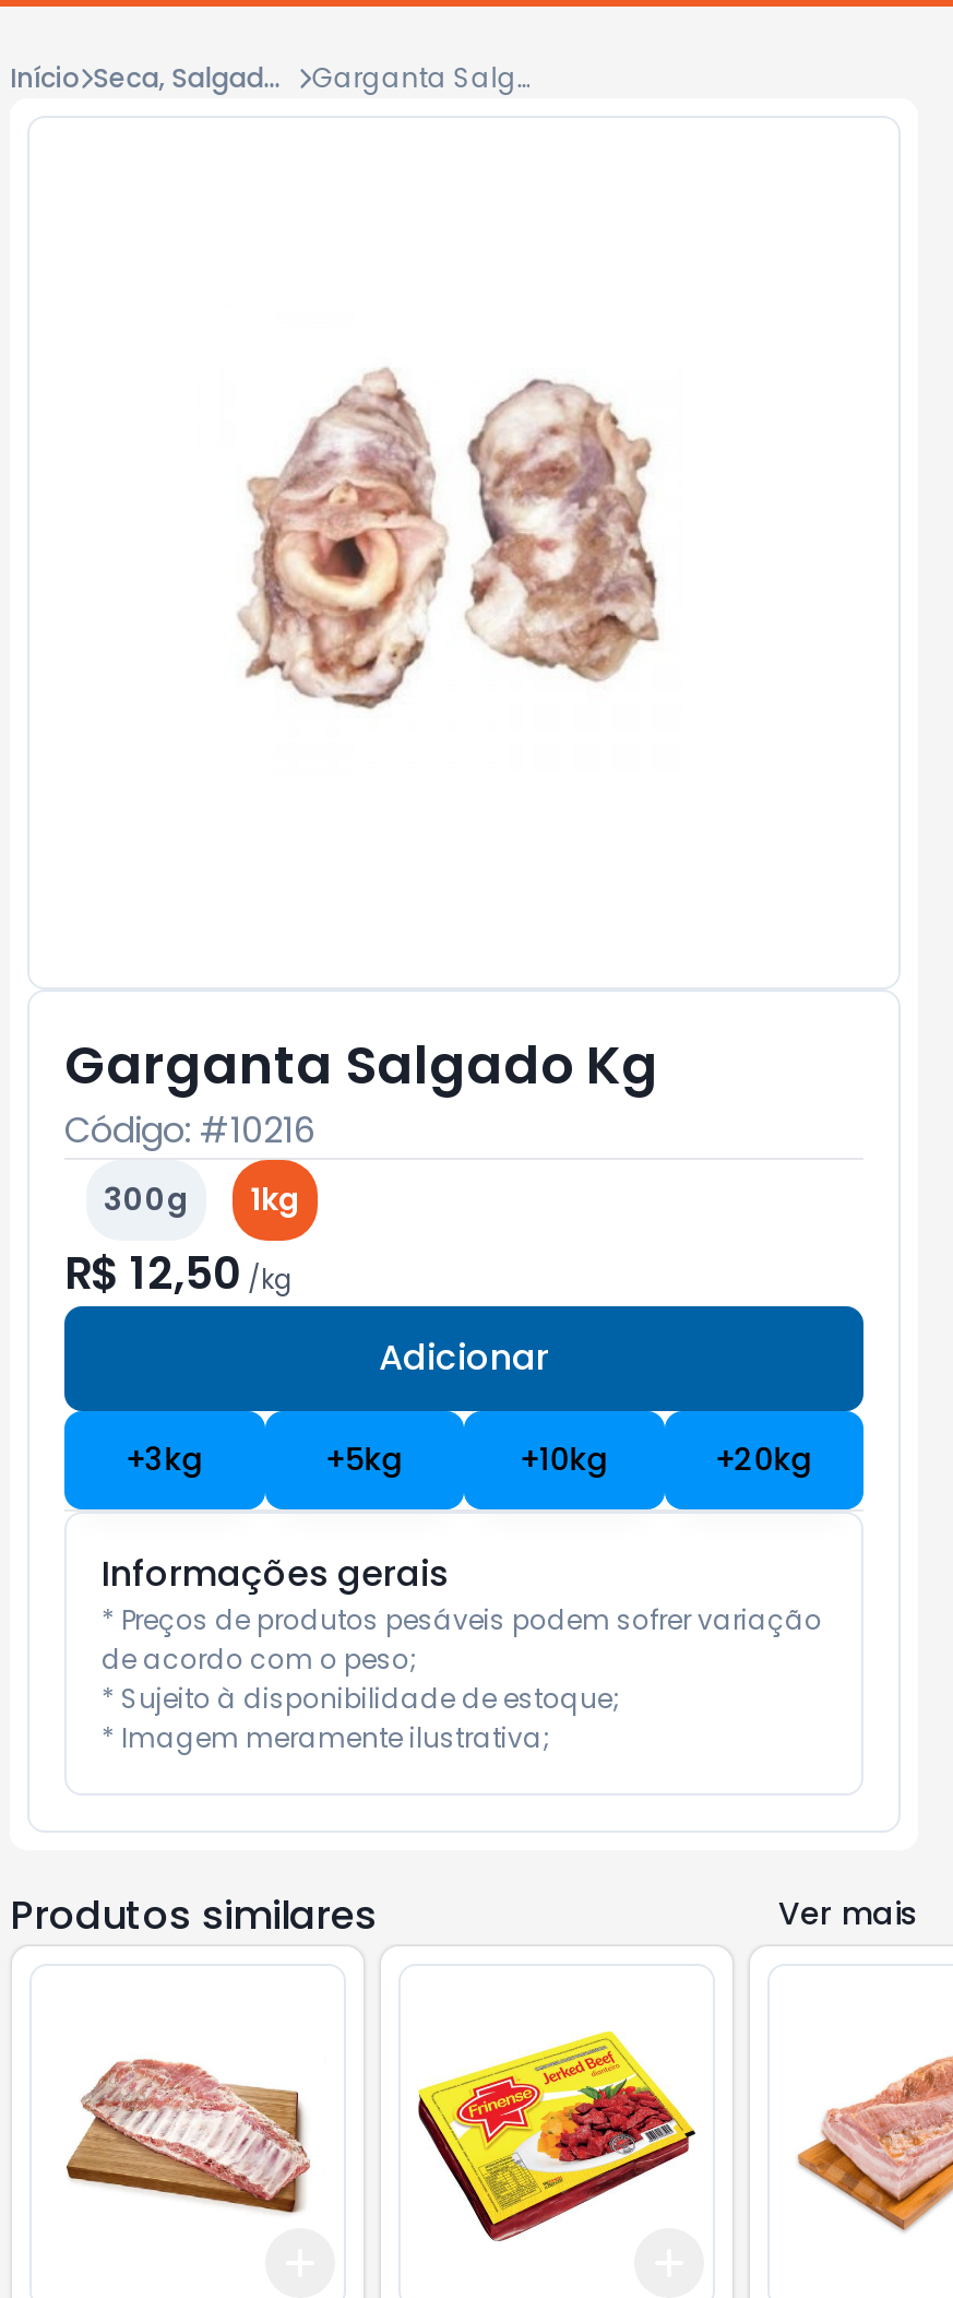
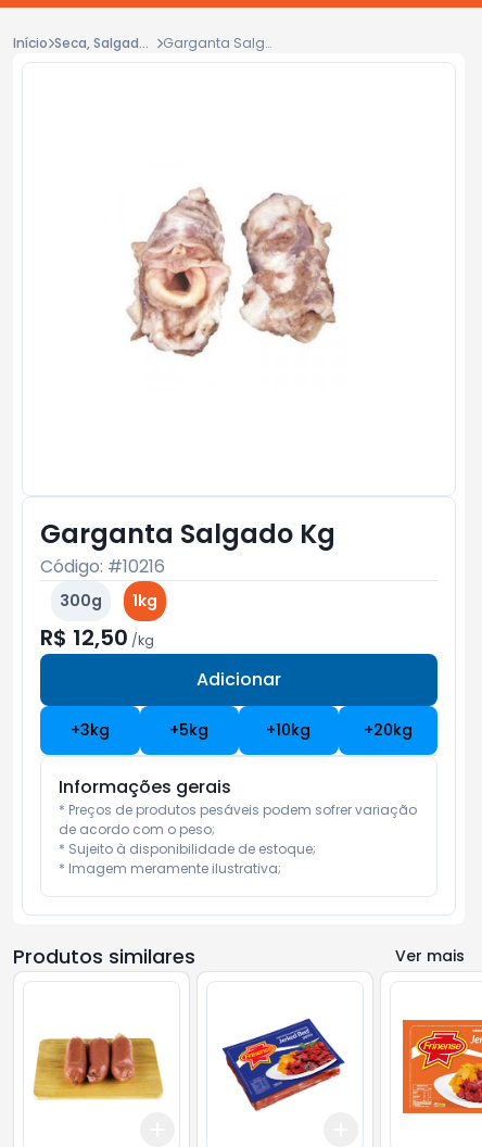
- [image]
+ [image]

- [image]
+ [image]

- [image]
+ [image]
